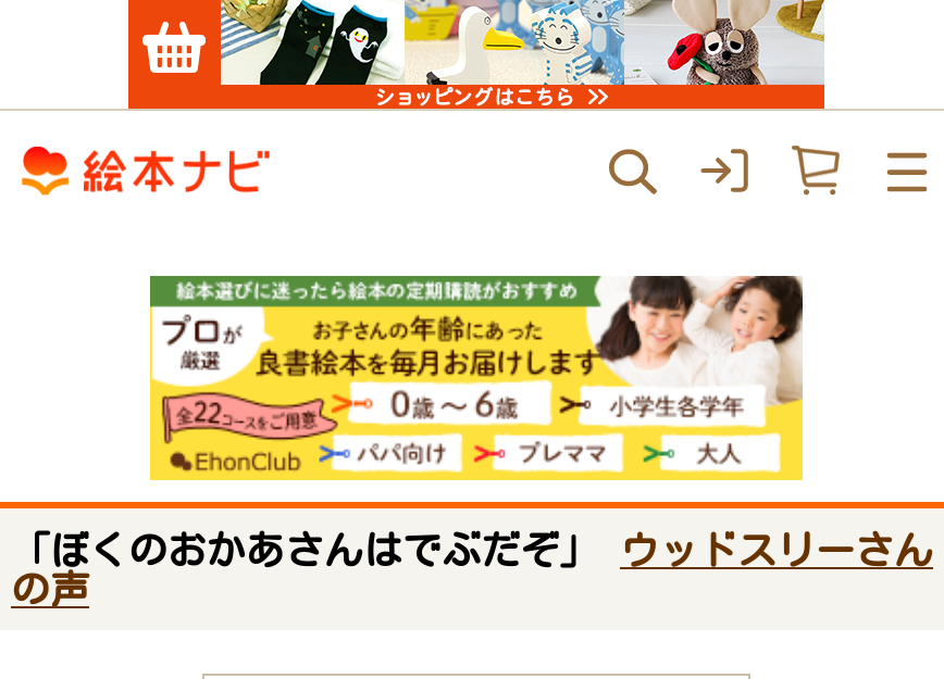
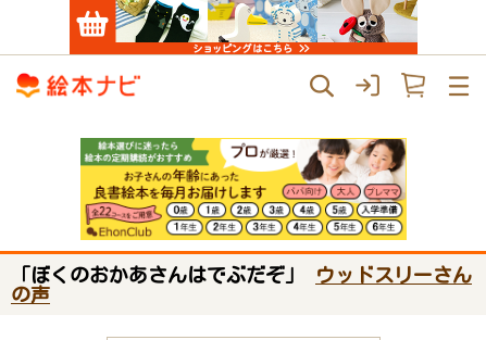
- [image]
+ [image]
